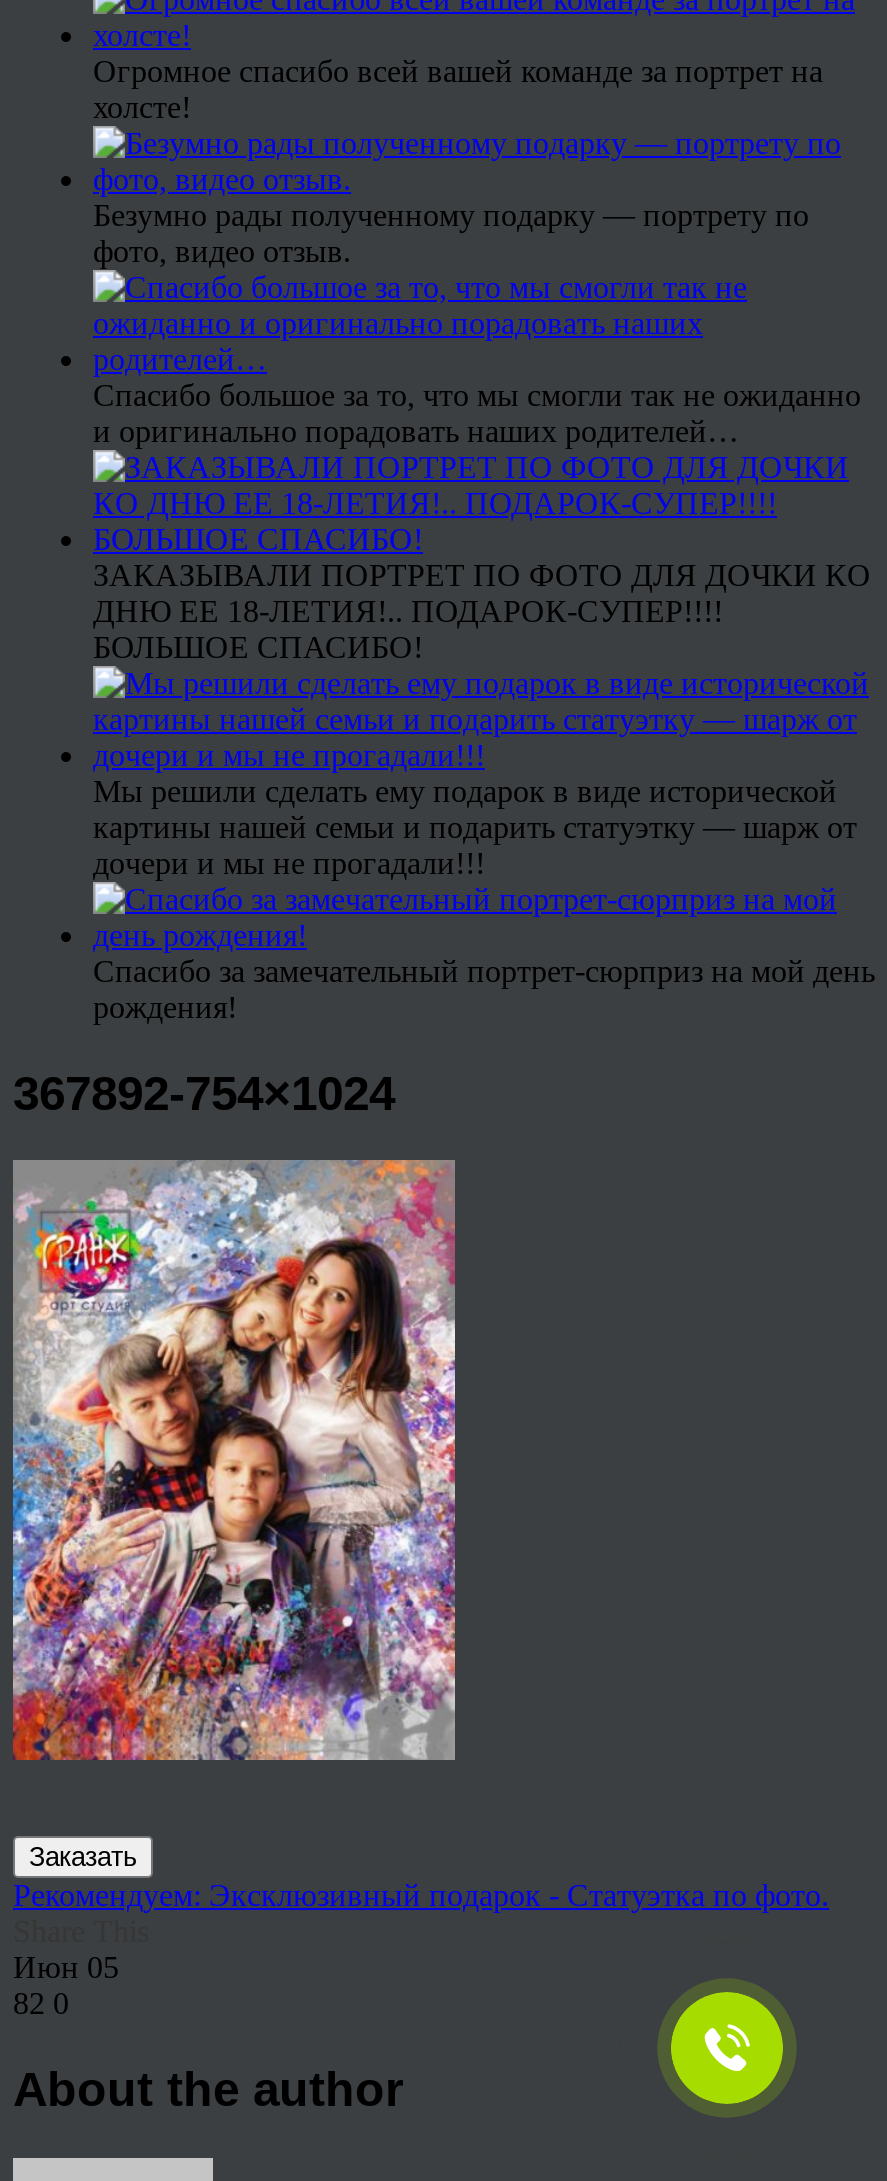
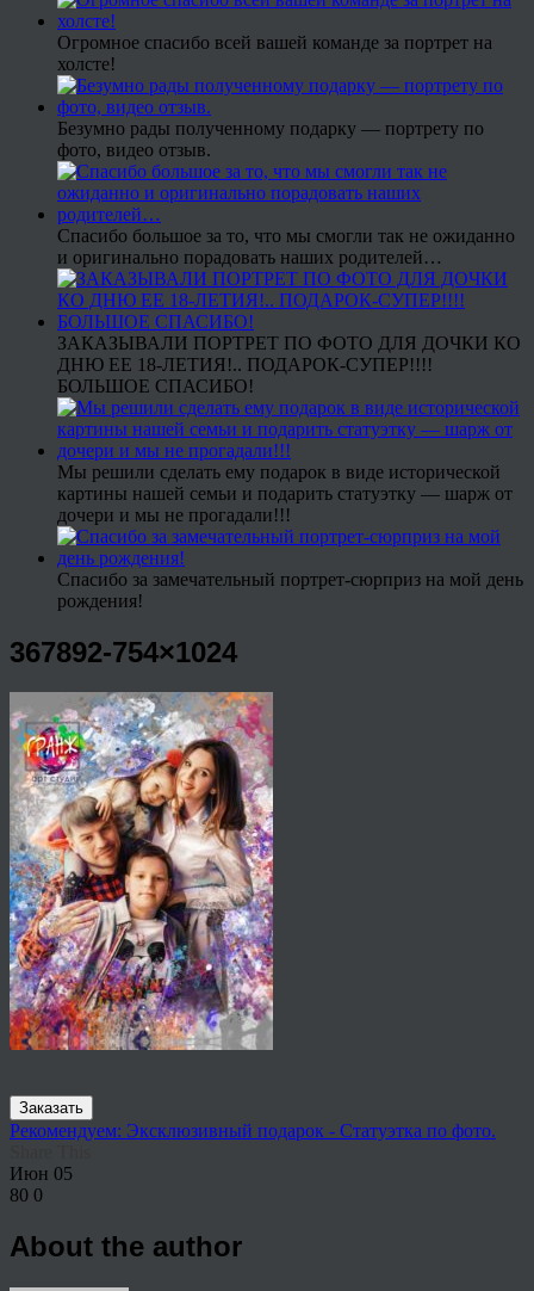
- 82 0
+ 80 0

- [image]
